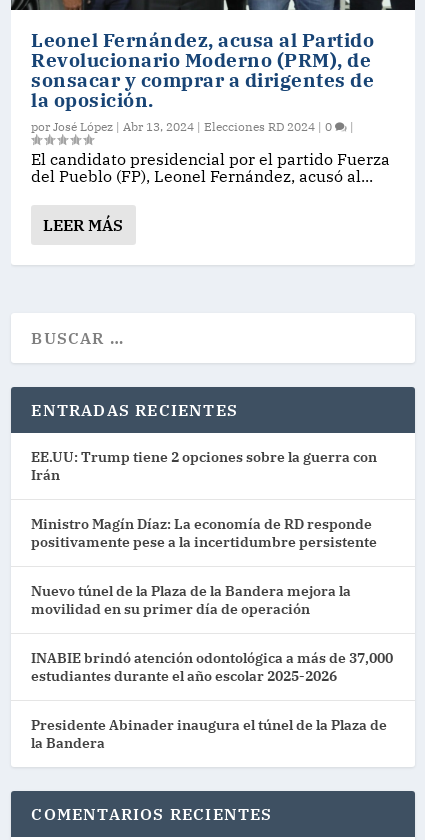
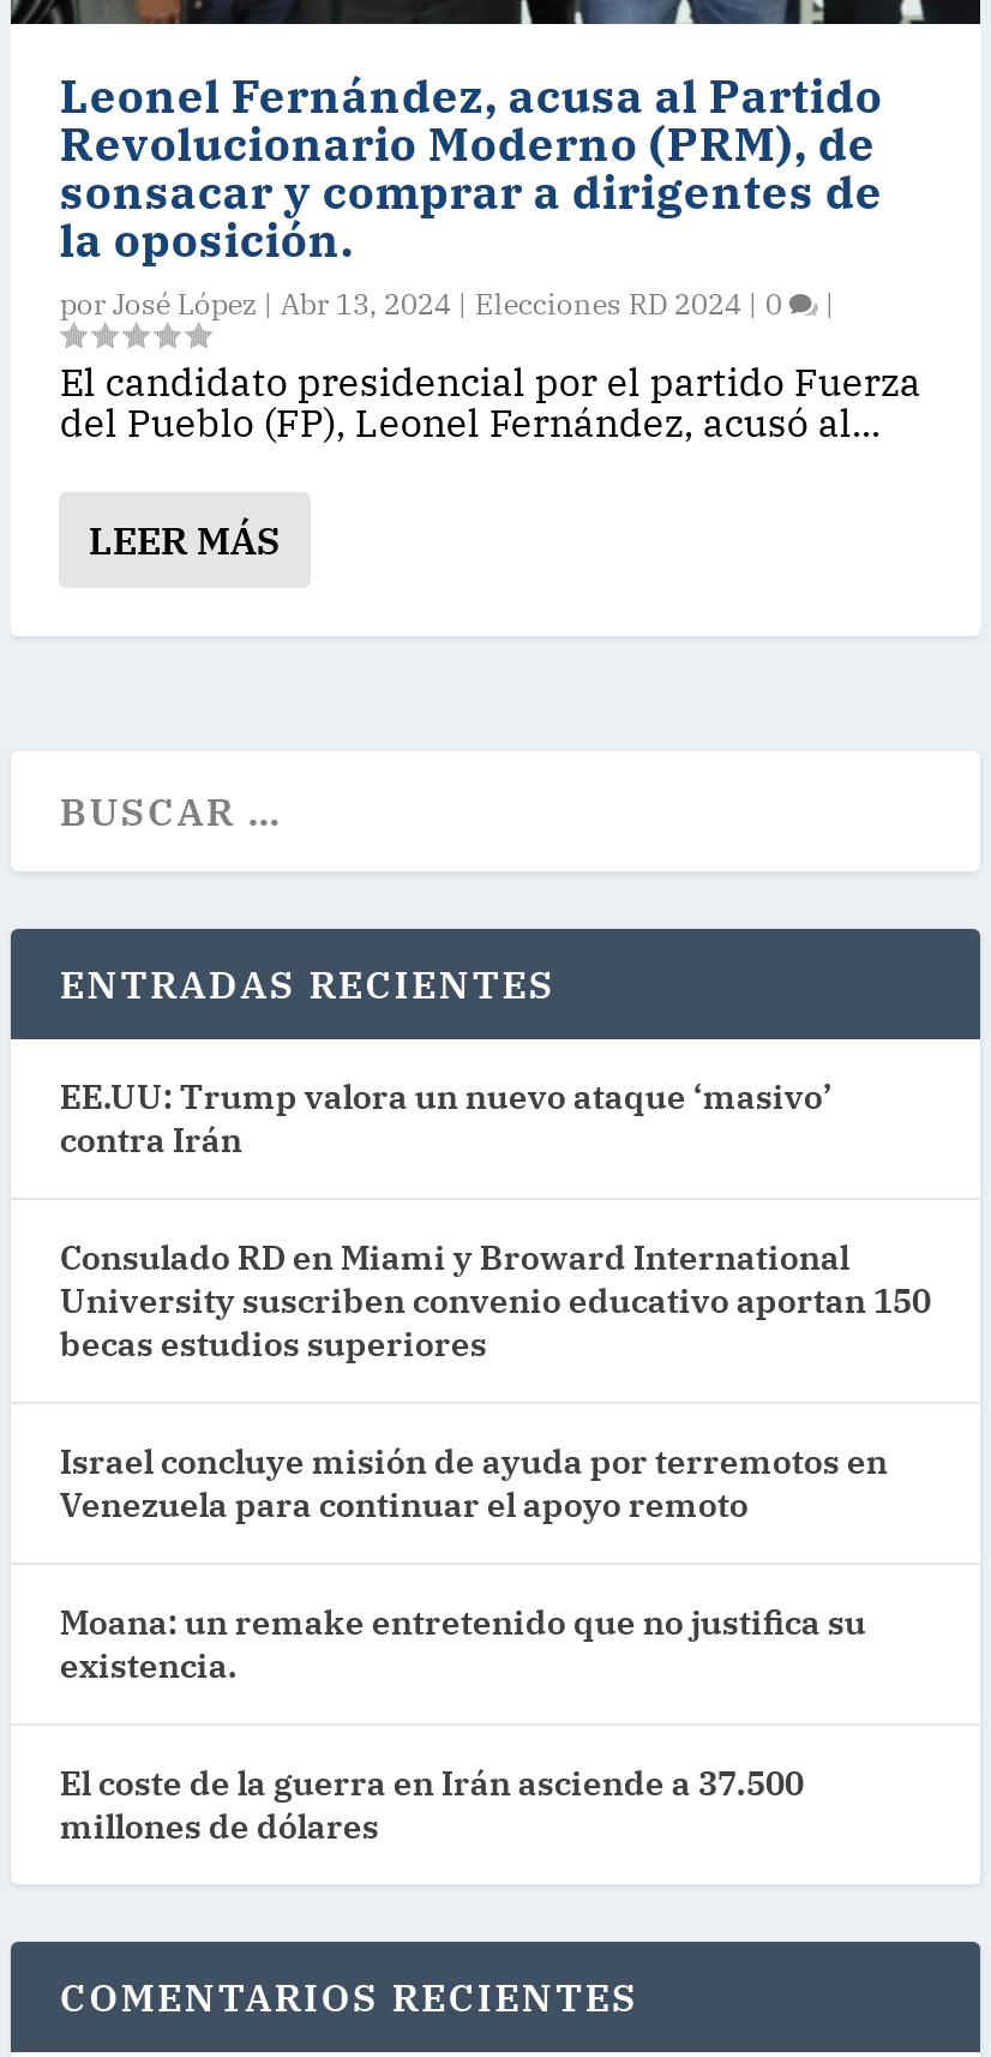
- EE.UU: Trump tiene 2 opciones sobre la guerra con
- Irán
+ EE.UU: Trump valora un nuevo ataque ‘masivo’
+ contra Irán

- Ministro Magín Díaz: La economía de RD responde
- positivamente pese a la incertidumbre persistente
+ Consulado RD en Miami y Broward International
+ University suscriben convenio educativo aportan 150
+ becas estudios superiores

- Nuevo túnel de la Plaza de la Bandera mejora la
- movilidad en su primer día de operación
+ Israel concluye misión de ayuda por terremotos en
+ Venezuela para continuar el apoyo remoto

- INABIE brindó atención odontológica a más de 37,000
- estudiantes durante el año escolar 2025-2026
+ Moana: un remake entretenido que no justifica su
+ existencia.

- Presidente Abinader inaugura el túnel de la Plaza de
- la Bandera
+ El coste de la guerra en Irán asciende a 37.500
+ millones de dólares
